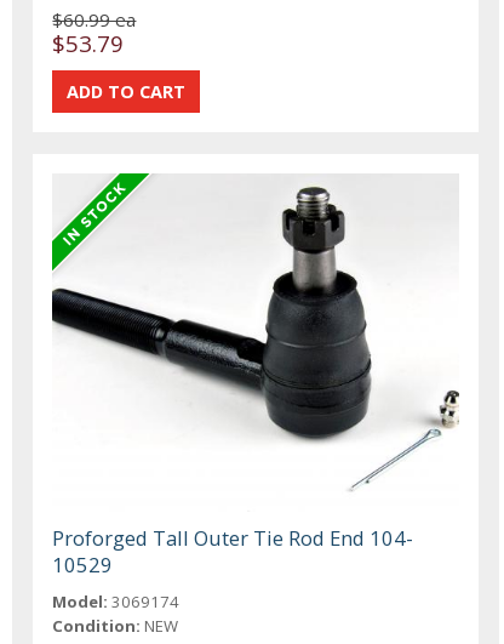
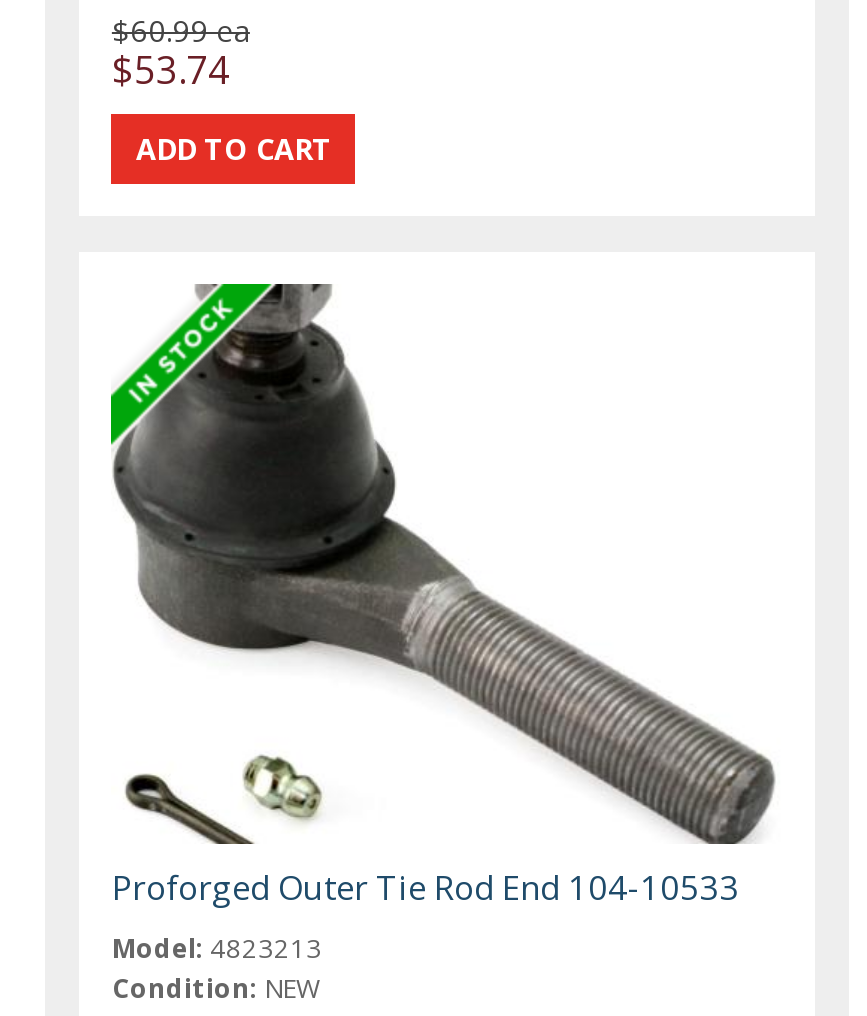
- $53.79
+ $53.74

- [image]
- Proforged Tall Outer Tie Rod End 104-
- 10529
- Model: 3069174
+ [image]
+ Proforged Outer Tie Rod End 104-10533
+ Model: 4823213
